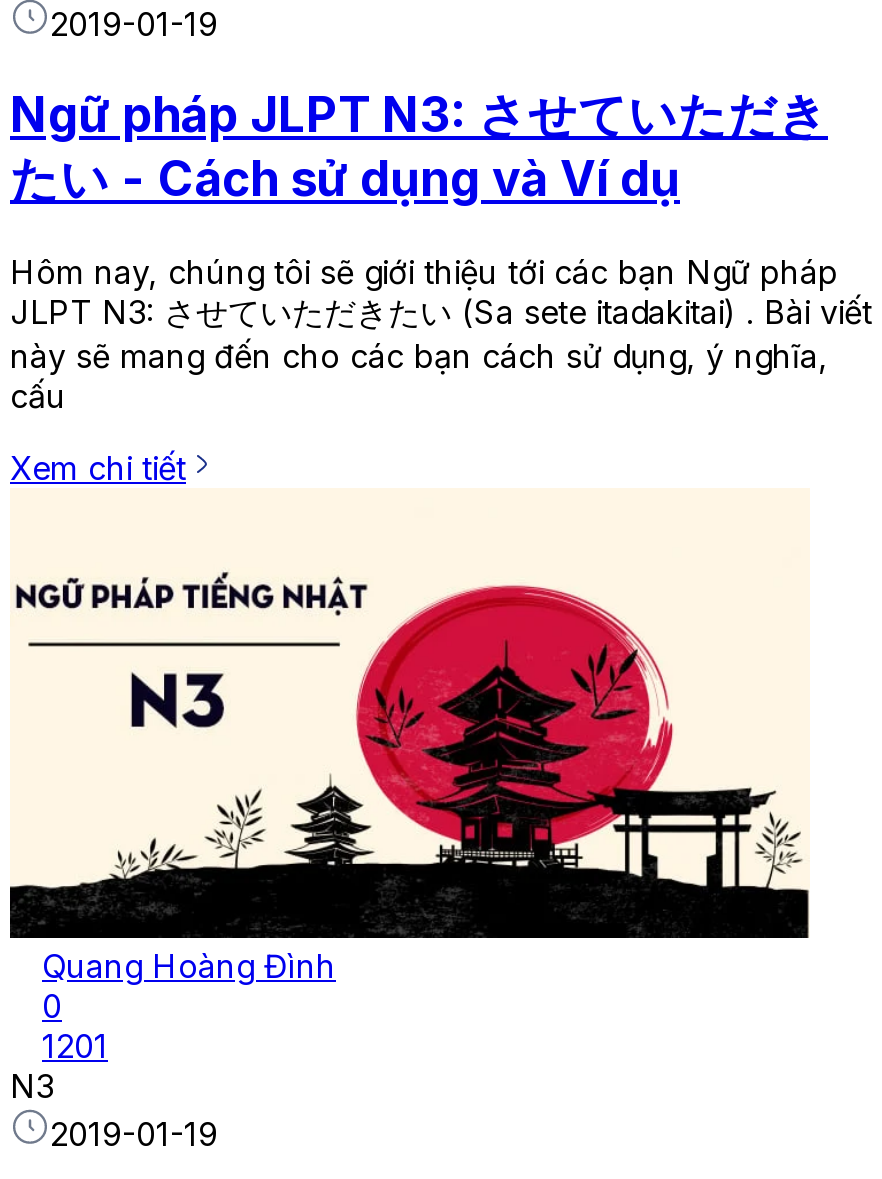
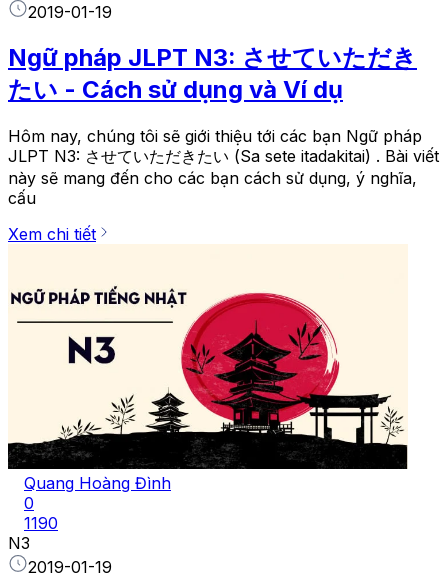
- 1201
+ 1190
